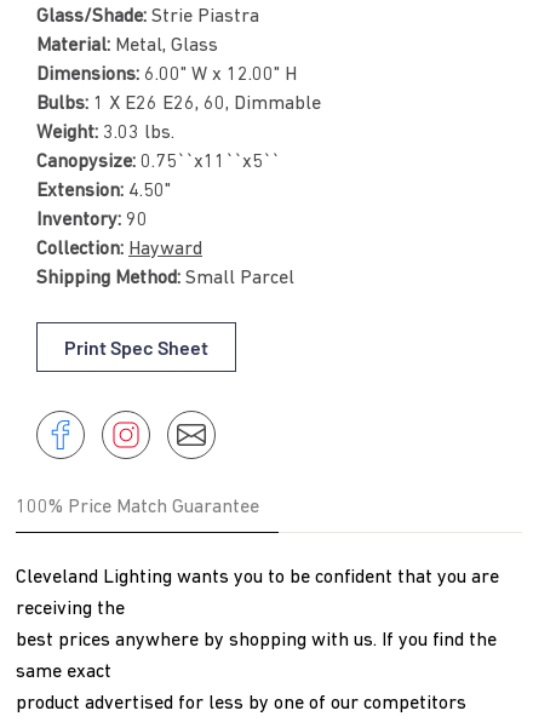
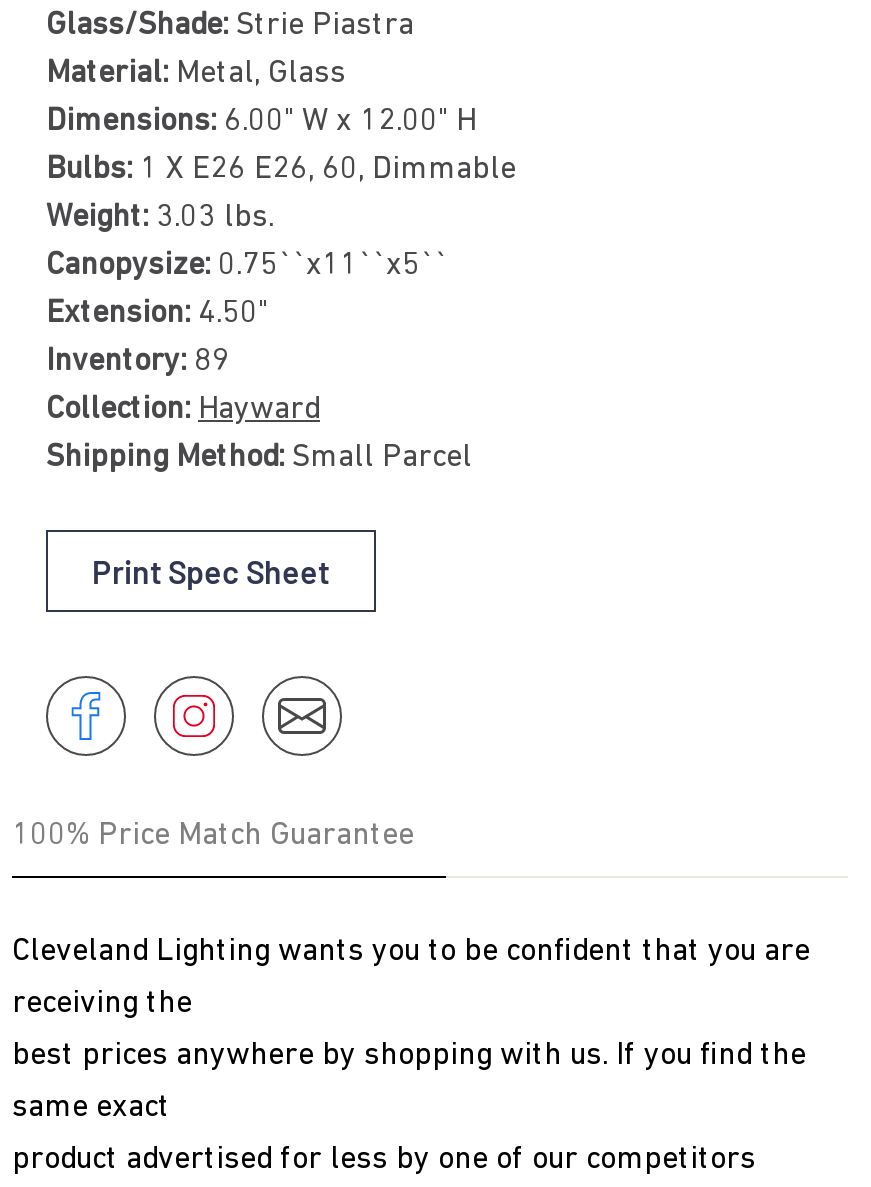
- Inventory: 90
+ Inventory: 89
